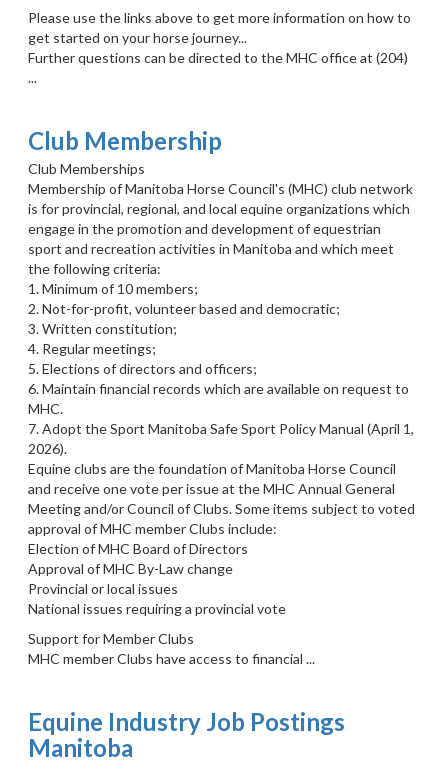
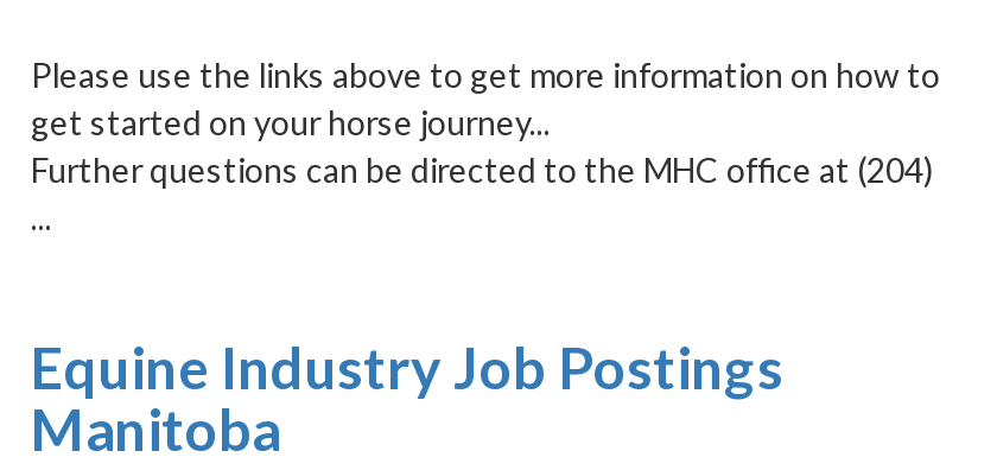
- Club Membership
- Club Memberships
- Membership of Manitoba Horse Council's (MHC) club network
- is for provincial, regional, and local equine organizations which
- engage in the promotion and development of equestrian
- sport and recreation activities in Manitoba and which meet
- the following criteria:
- 1. Minimum of 10 members;
- 2. Not-for-profit, volunteer based and democratic;
- 3. Written constitution;
- 4. Regular meetings;
- 5. Elections of directors and officers;
- 6. Maintain financial records which are available on request to
- MHC.
- 7. Adopt the Sport Manitoba Safe Sport Policy Manual (April 1,
- 2026).
- Equine clubs are the foundation of Manitoba Horse Council
- and receive one vote per issue at the MHC Annual General
- Meeting and/or Council of Clubs. Some items subject to voted
- approval of MHC member Clubs include:
- Election of MHC Board of Directors
- Approval of MHC By-Law change
- Provincial or local issues
- National issues requiring a provincial vote
- Support for Member Clubs
- MHC member Clubs have access to financial ...
